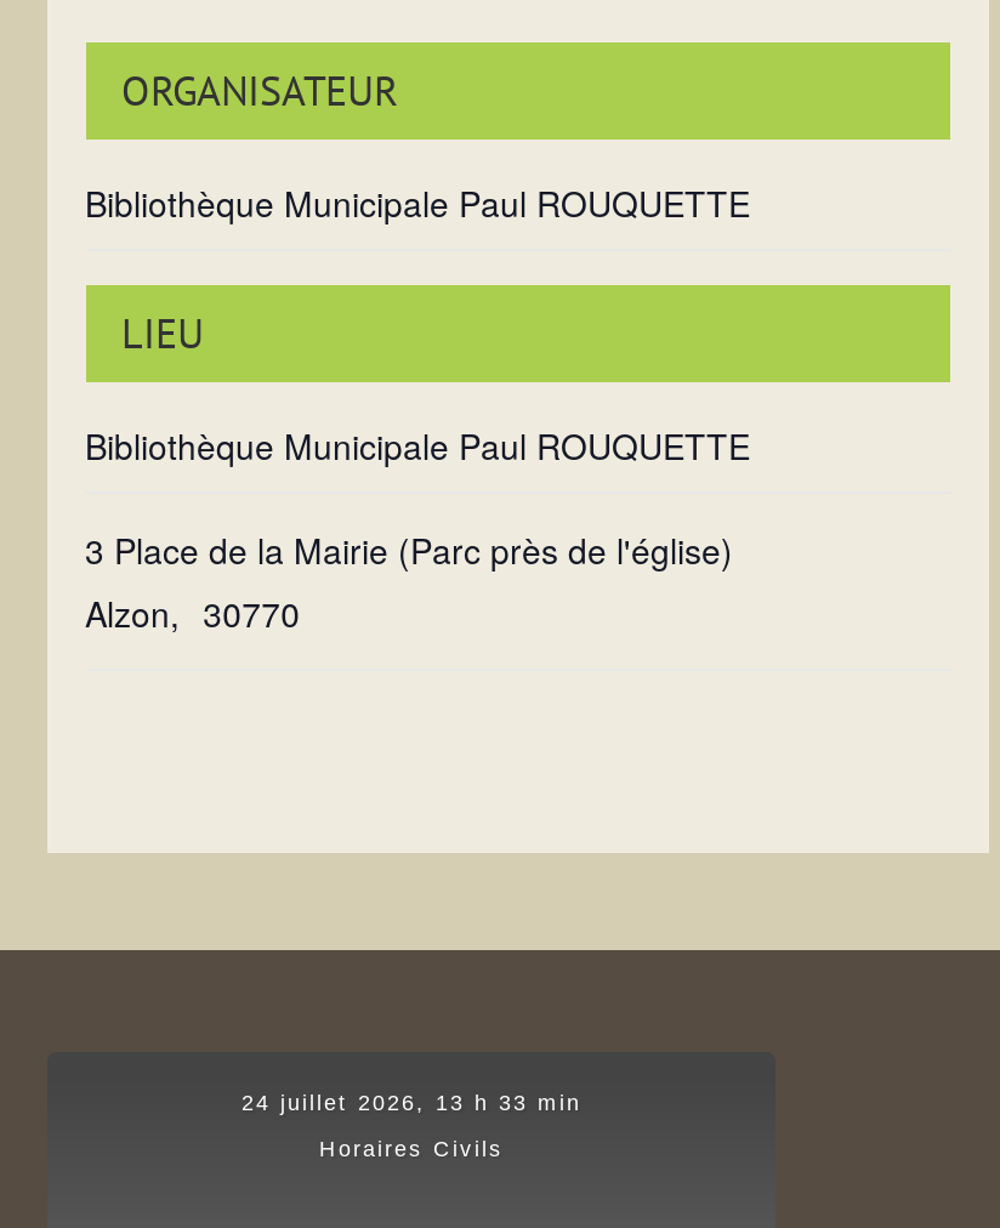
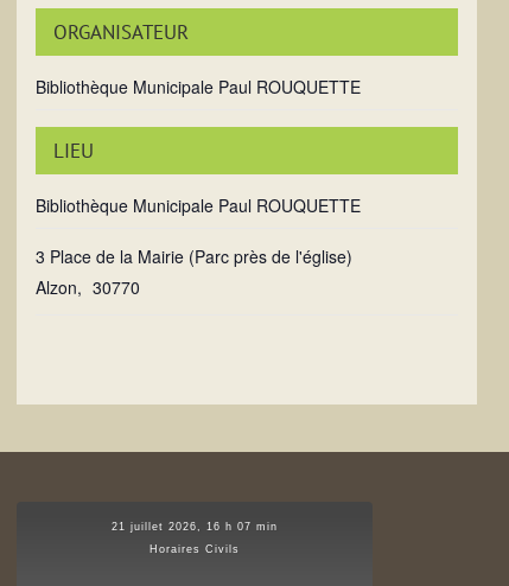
- 24 juillet 2026, 13 h 33 min
+ 21 juillet 2026, 16 h 07 min
